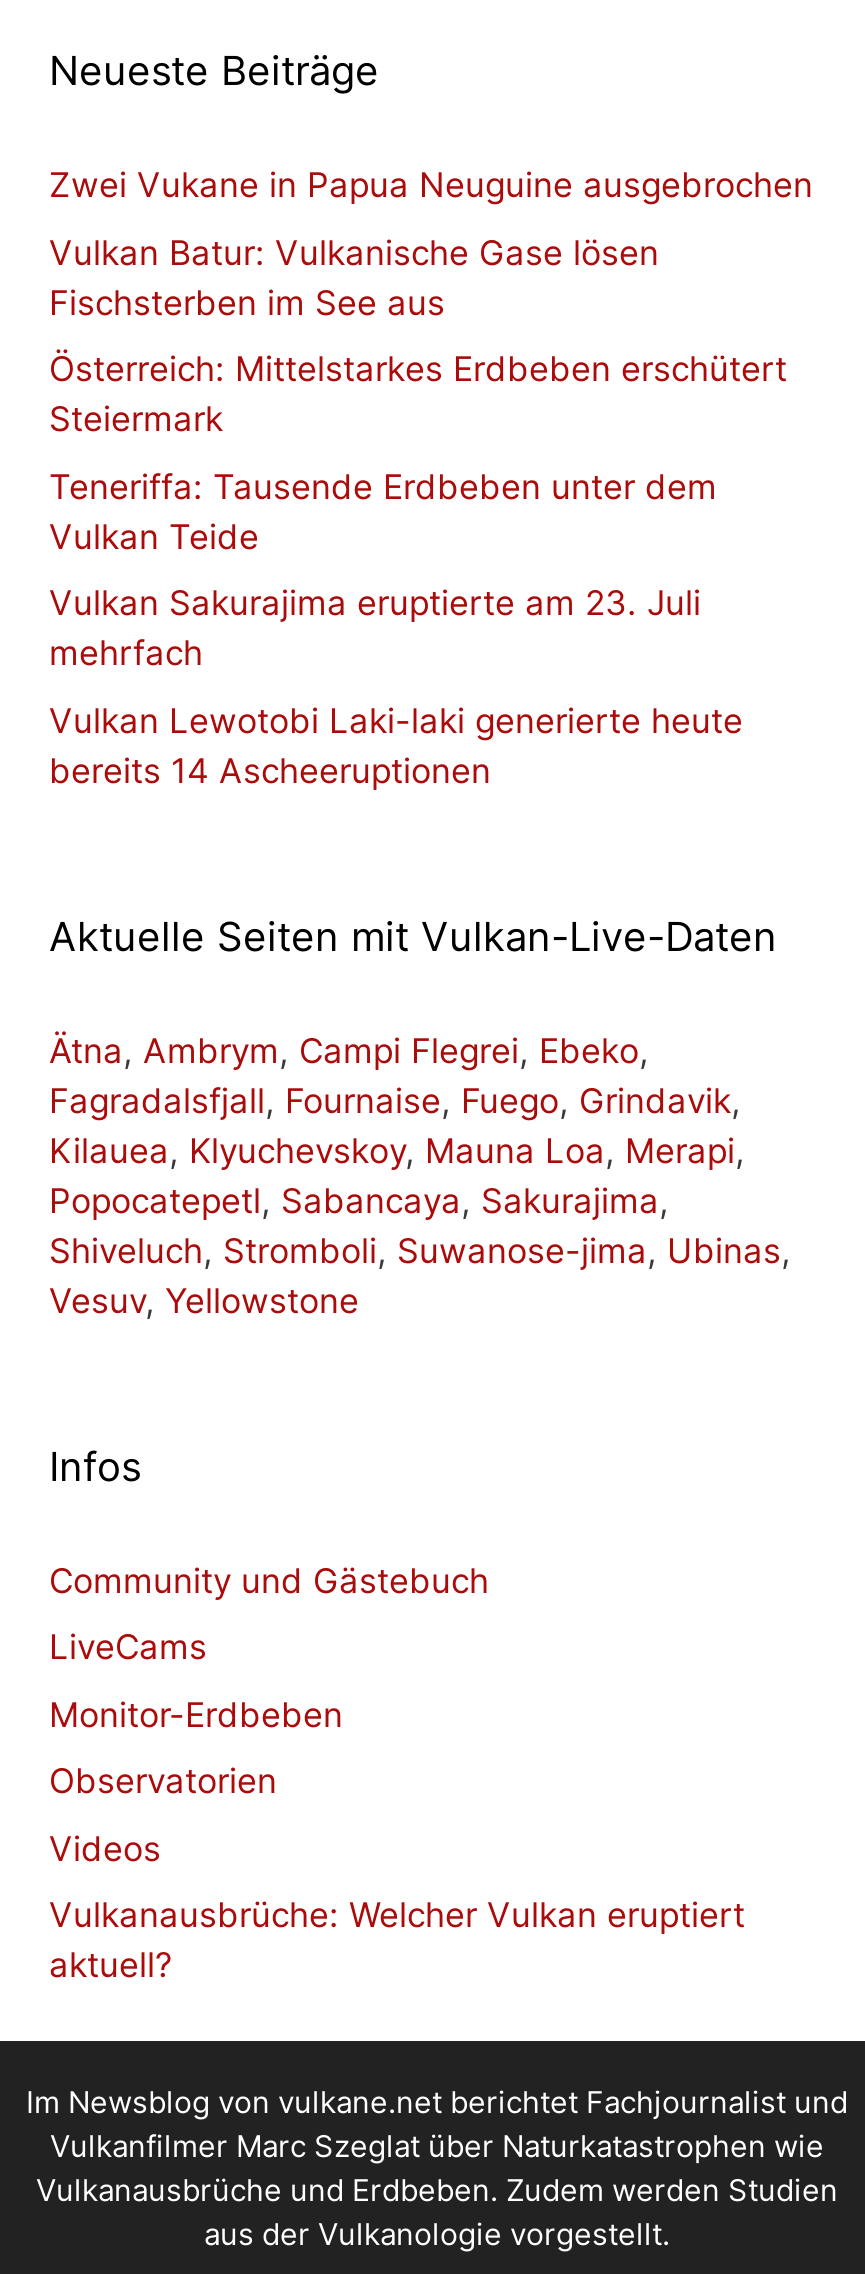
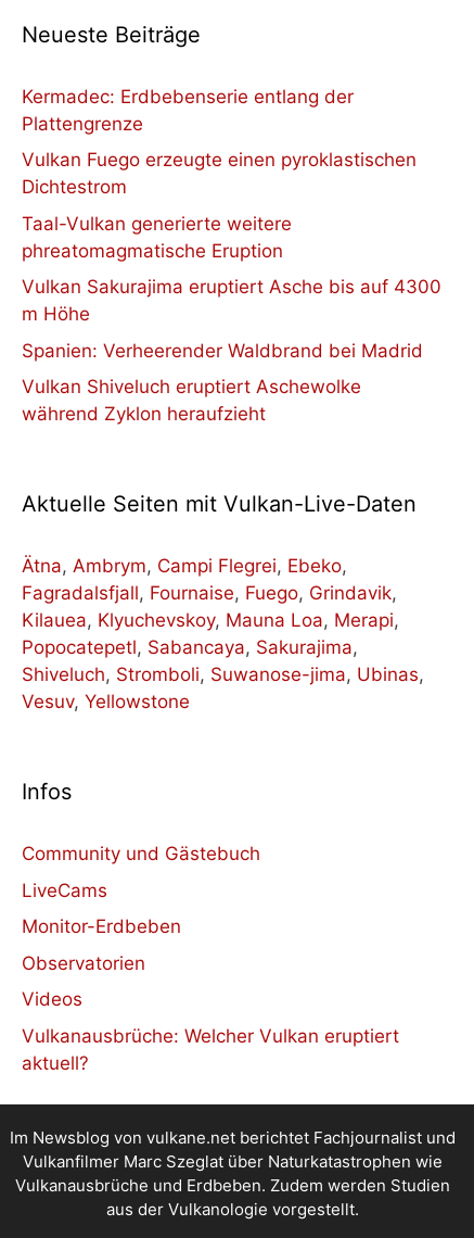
- Zwei Vukane in Papua Neuguine ausgebrochen
+ Kermadec: Erdbebenserie entlang der
+ Plattengrenze

- Vulkan Batur: Vulkanische Gase lösen
- Fischsterben im See aus
+ Vulkan Fuego erzeugte einen pyroklastischen
+ Dichtestrom

- Österreich: Mittelstarkes Erdbeben erschütert
- Steiermark
+ Taal-Vulkan generierte weitere
+ phreatomagmatische Eruption

- Teneriffa: Tausende Erdbeben unter dem
- Vulkan Teide
+ Vulkan Sakurajima eruptiert Asche bis auf 4300
+ m Höhe

- Vulkan Sakurajima eruptierte am 23. Juli
- mehrfach
+ Spanien: Verheerender Waldbrand bei Madrid

- Vulkan Lewotobi Laki-laki generierte heute
- bereits 14 Ascheeruptionen
+ Vulkan Shiveluch eruptiert Aschewolke
+ während Zyklon heraufzieht
